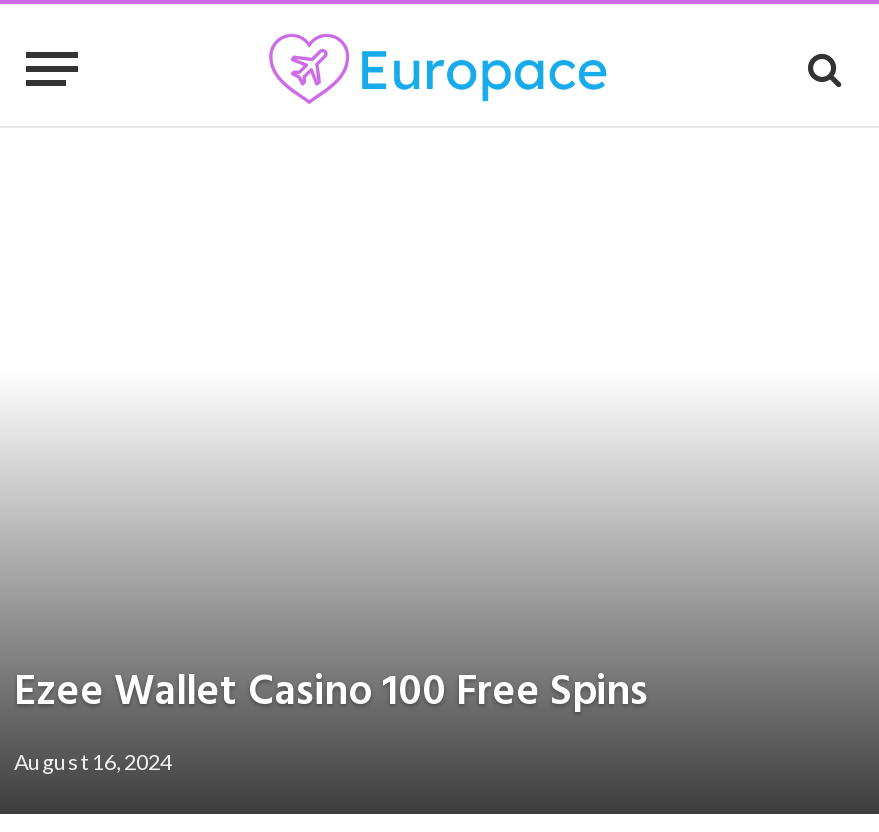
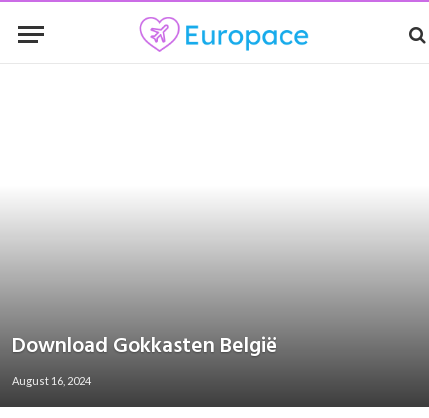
- Ezee Wallet Casino 100 Free Spins
+ Download Gokkasten België
